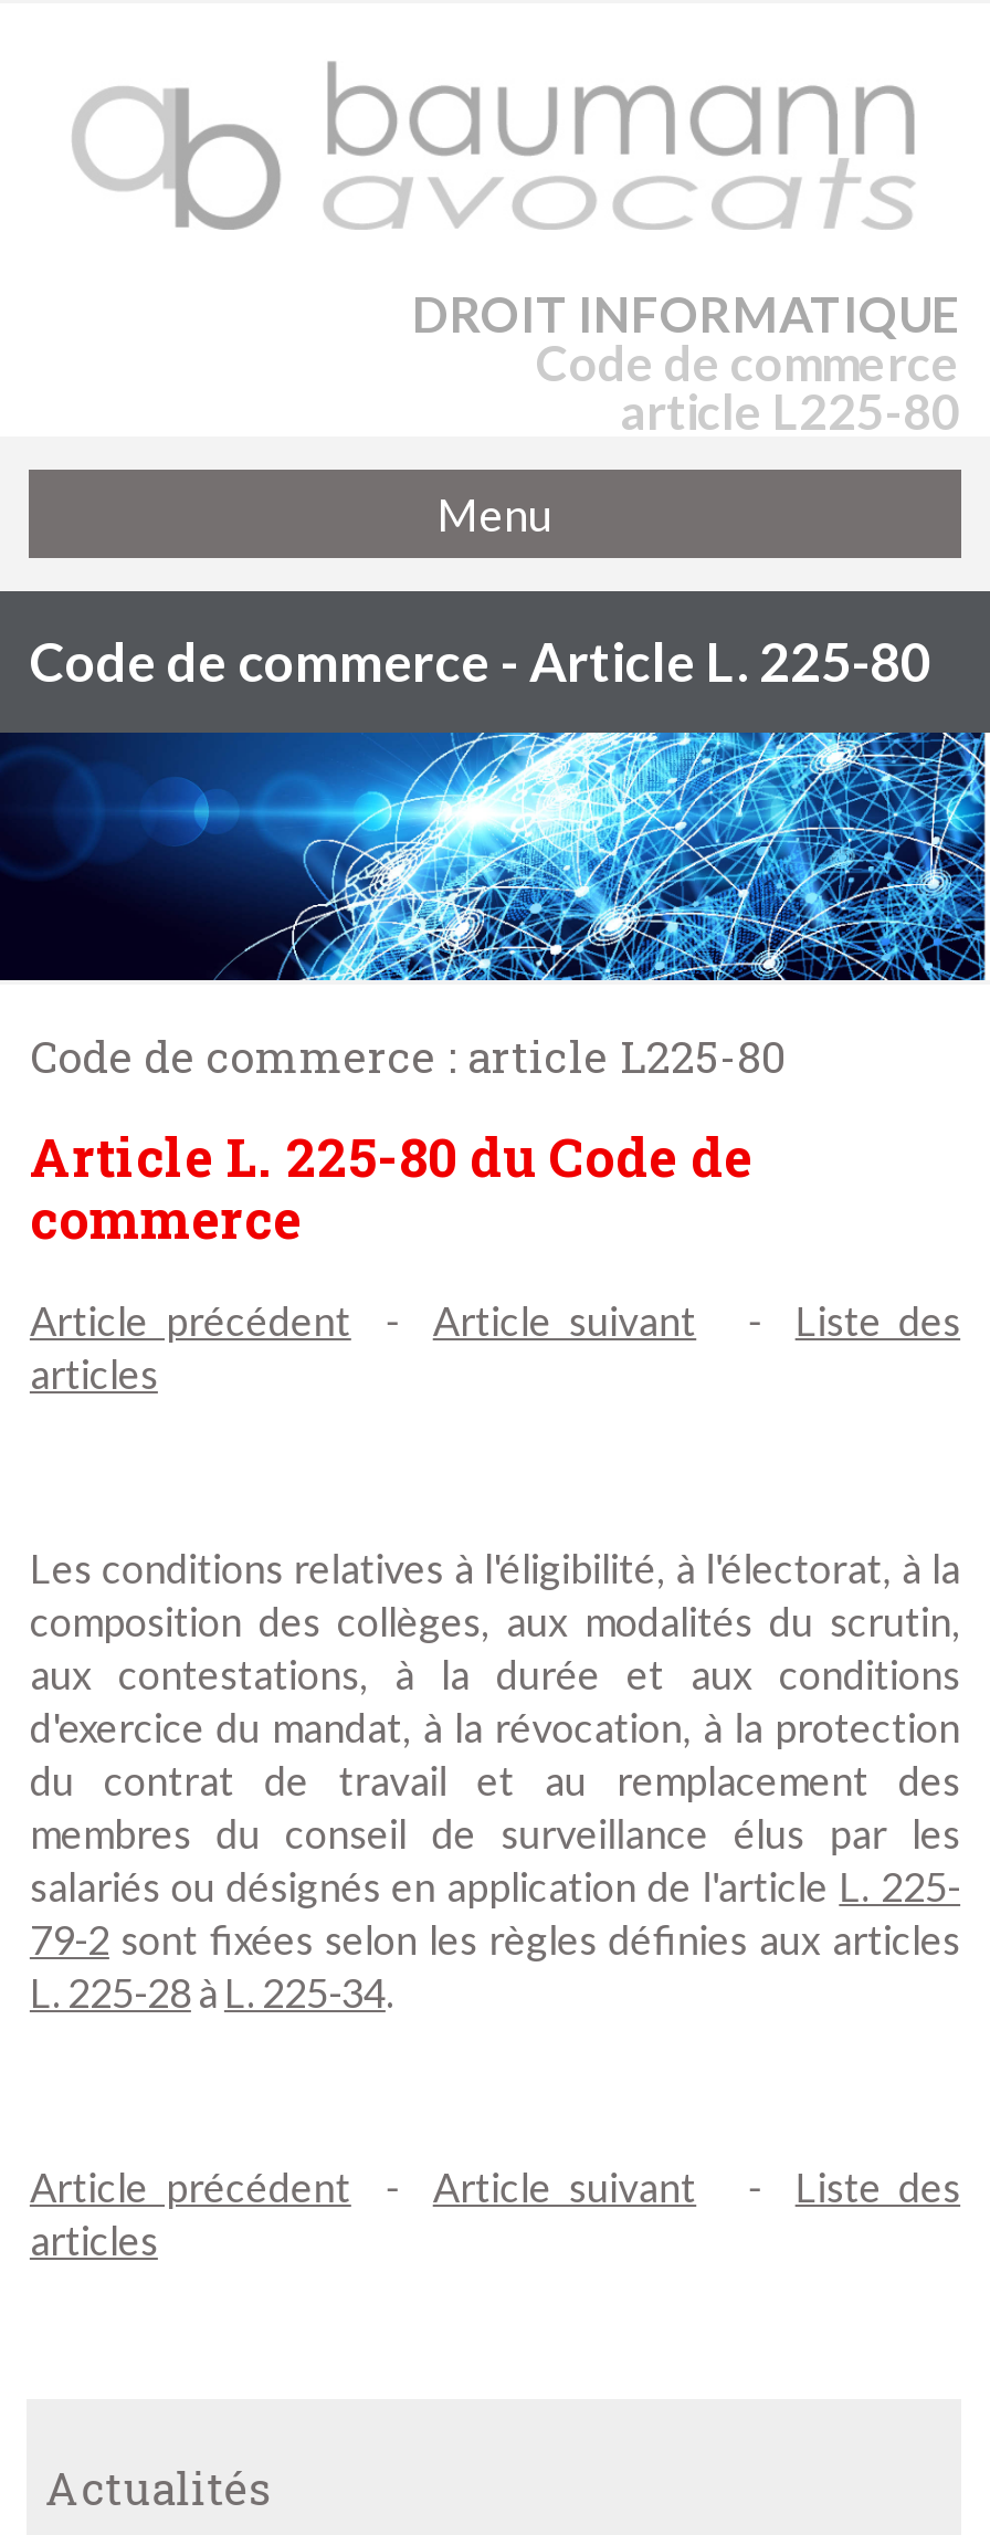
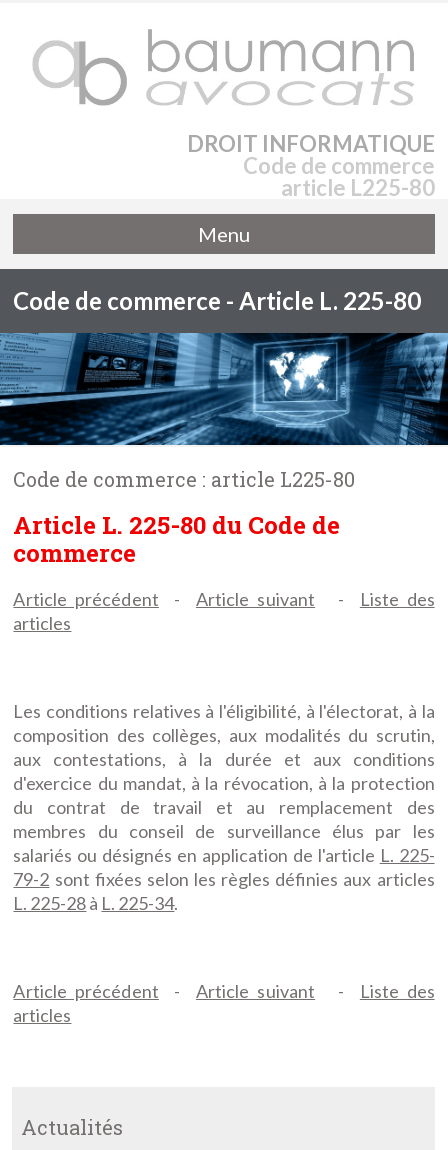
- [image]
+ [image]
